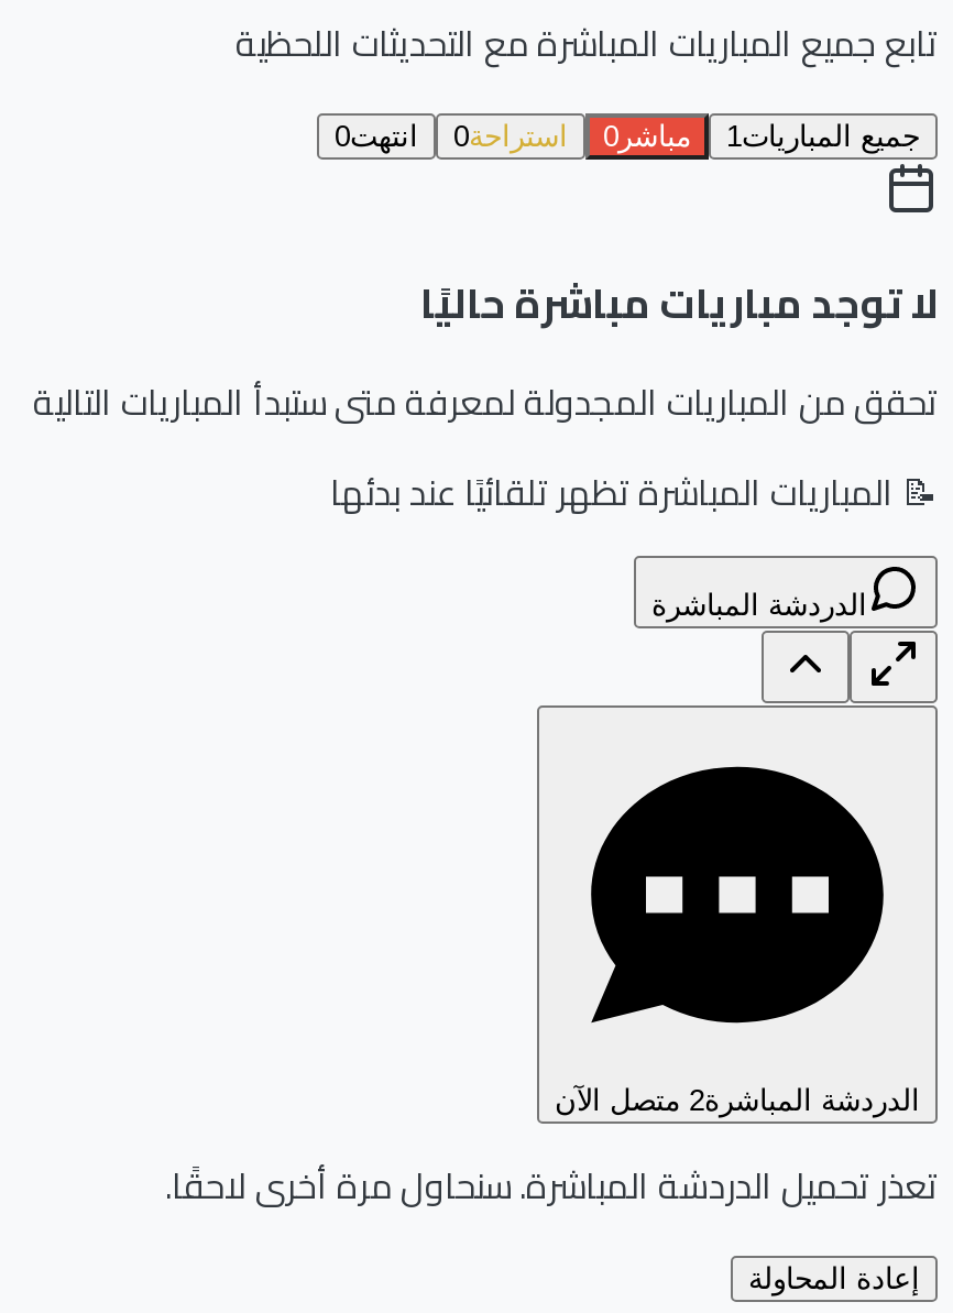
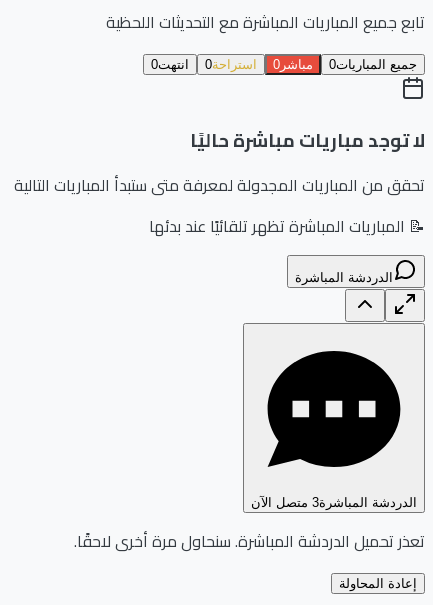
- جميع المباريات1
+ جميع المباريات0

- الدردشة المباشرة2 متصل الآن
+ الدردشة المباشرة3 متصل الآن
